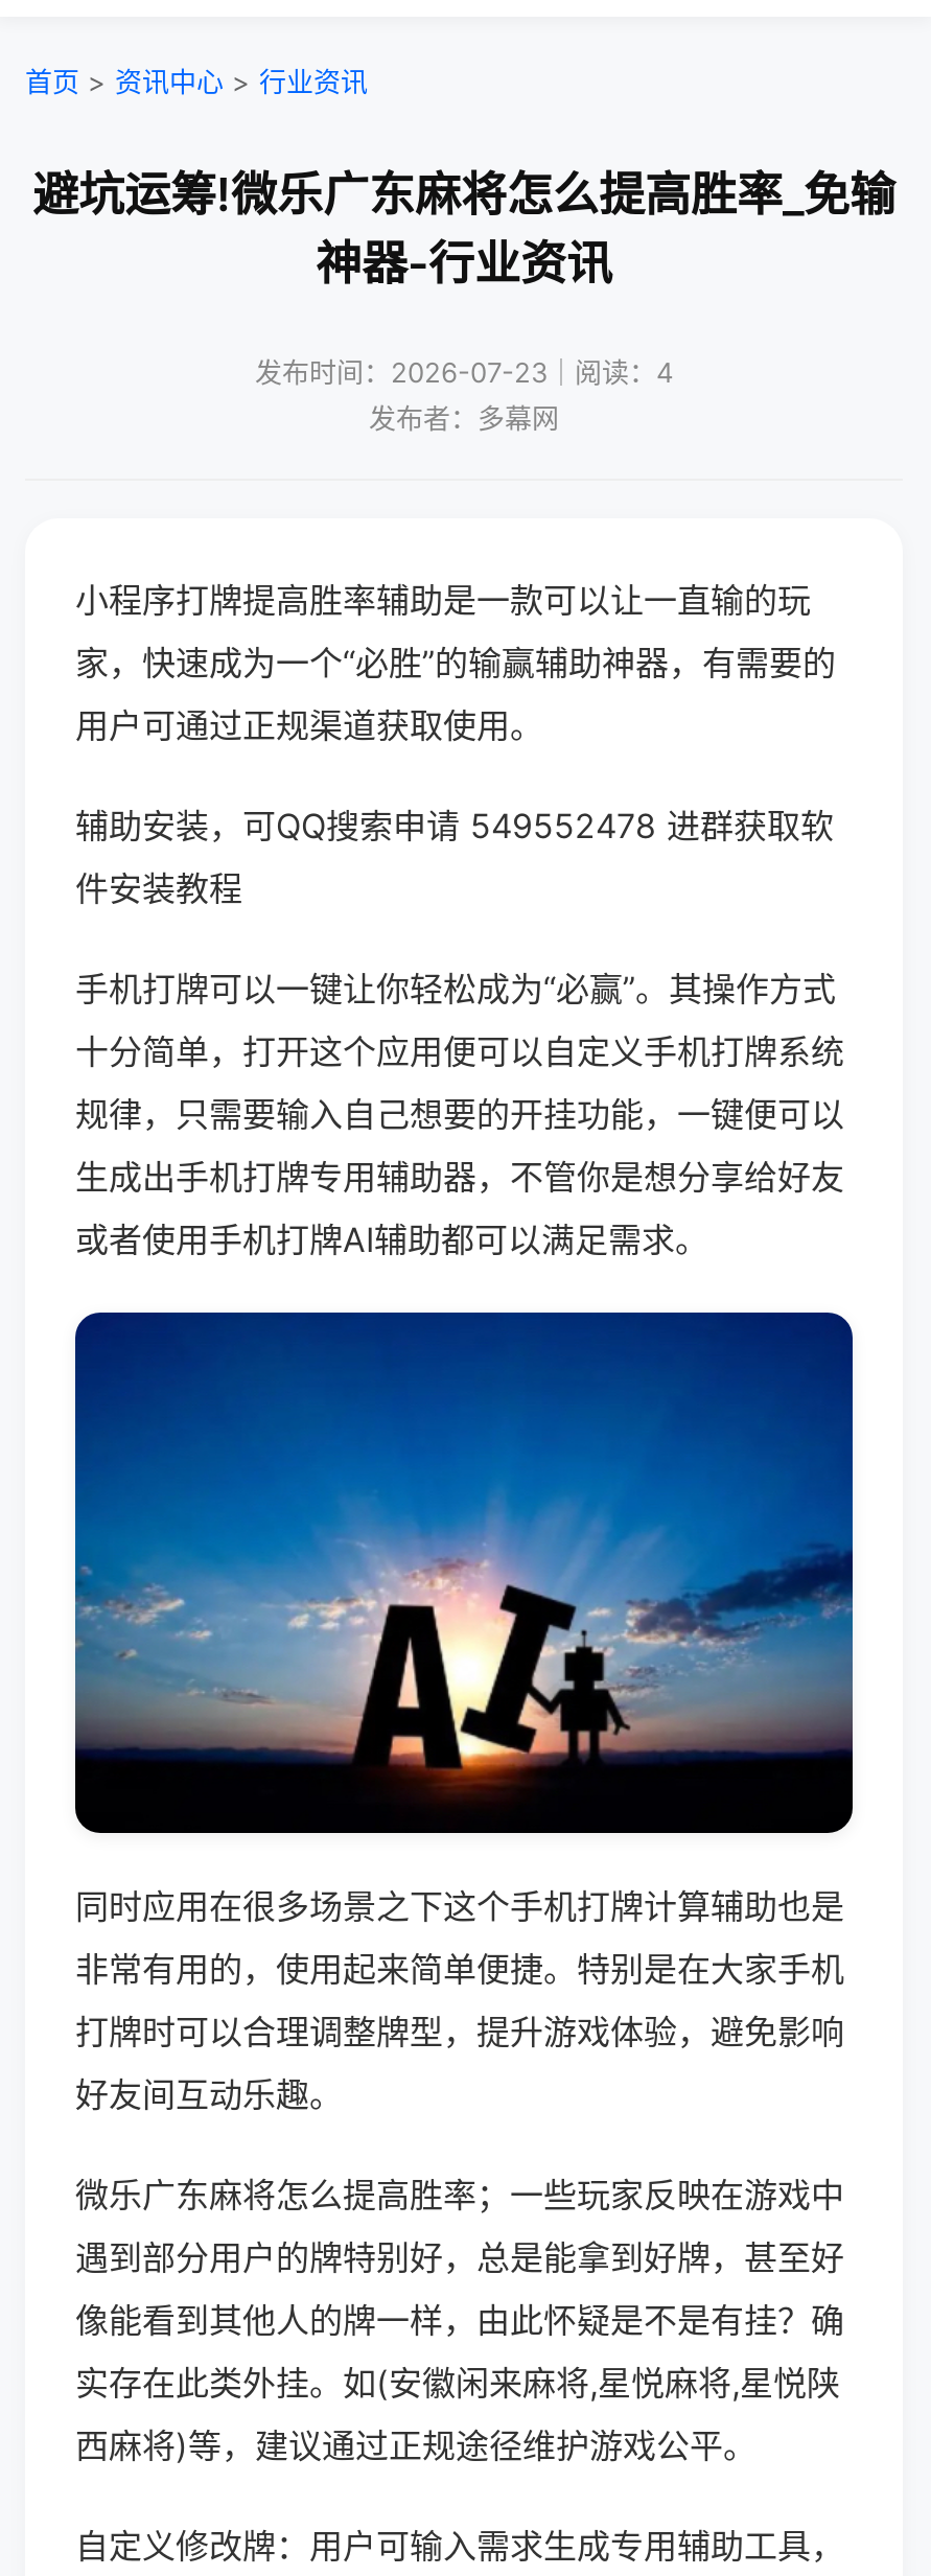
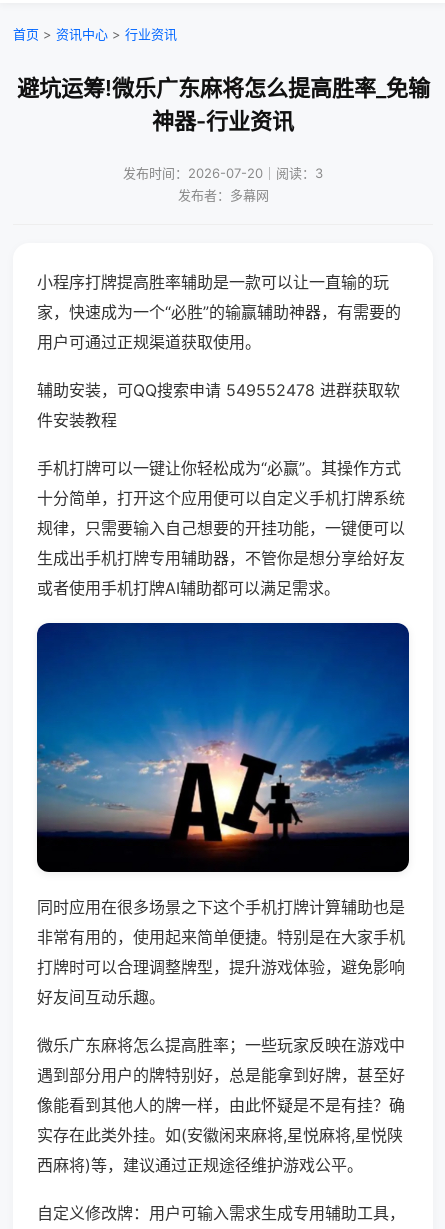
- 发布时间：2026-07-23｜阅读：4
+ 发布时间：2026-07-20｜阅读：3
